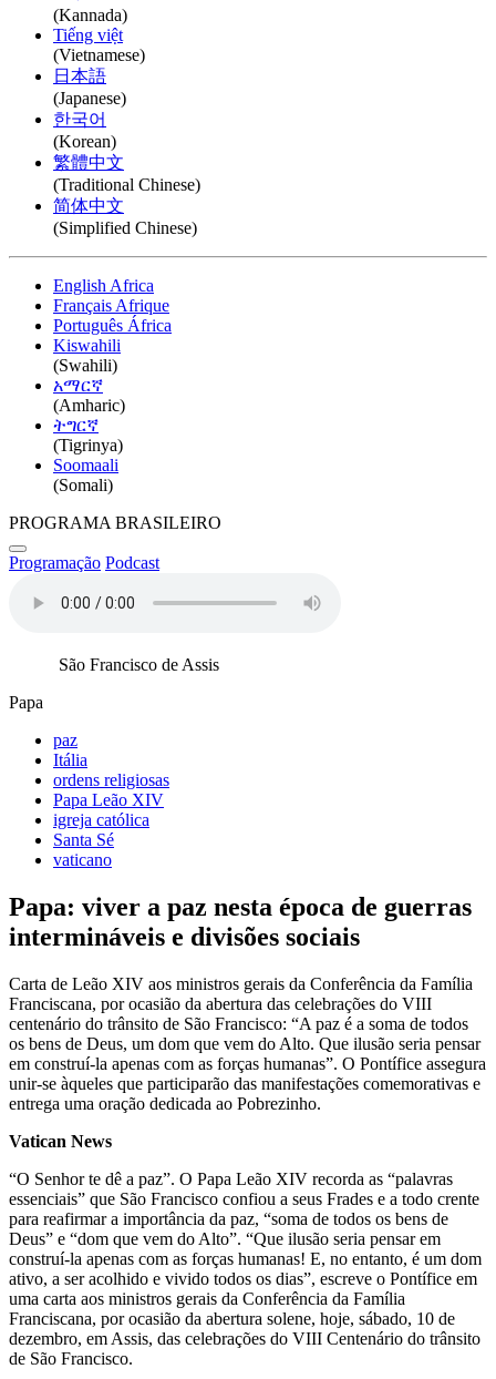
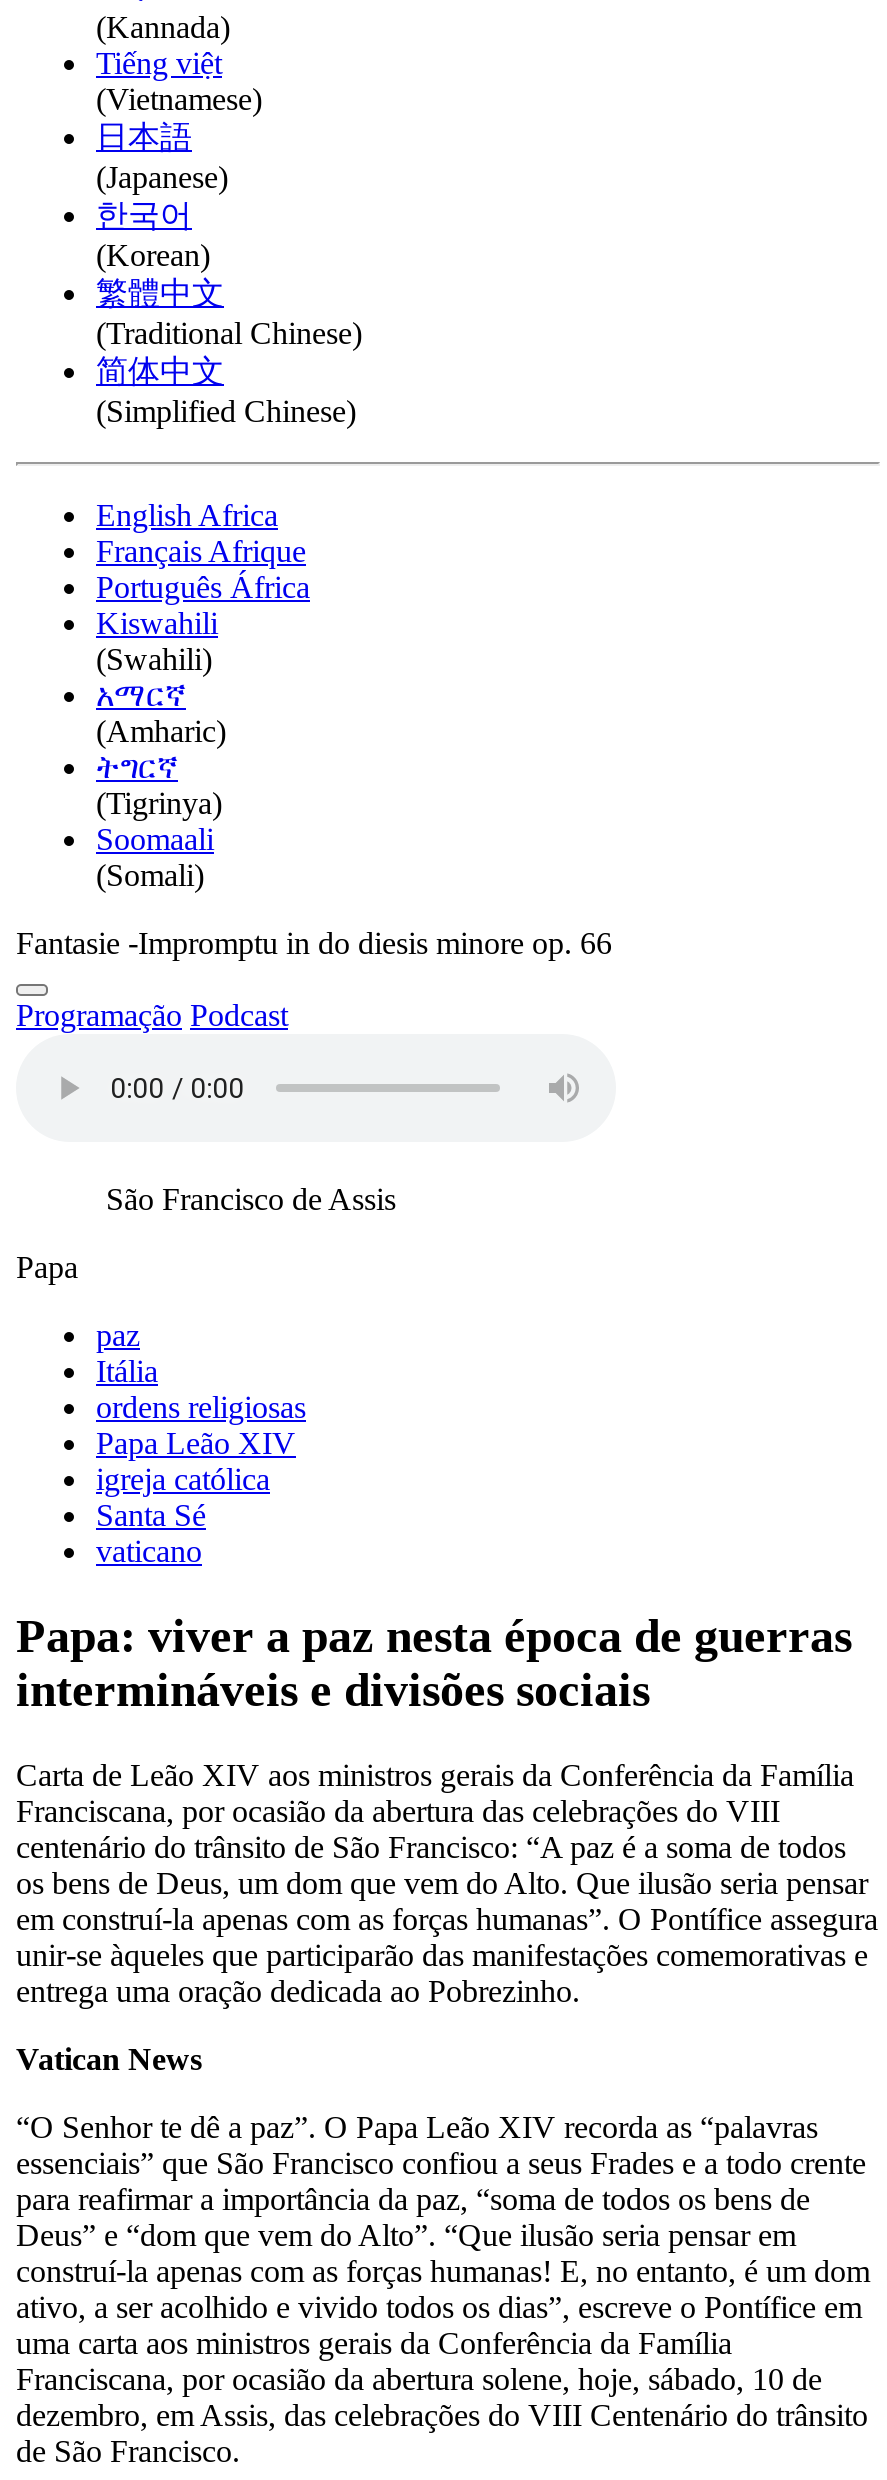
- PROGRAMA BRASILEIRO
+ Fantasie -Impromptu in do diesis minore op. 66
